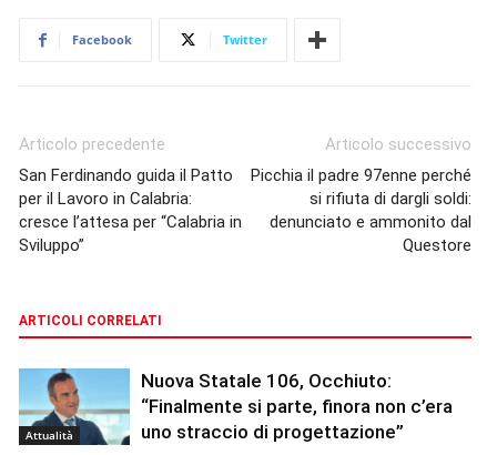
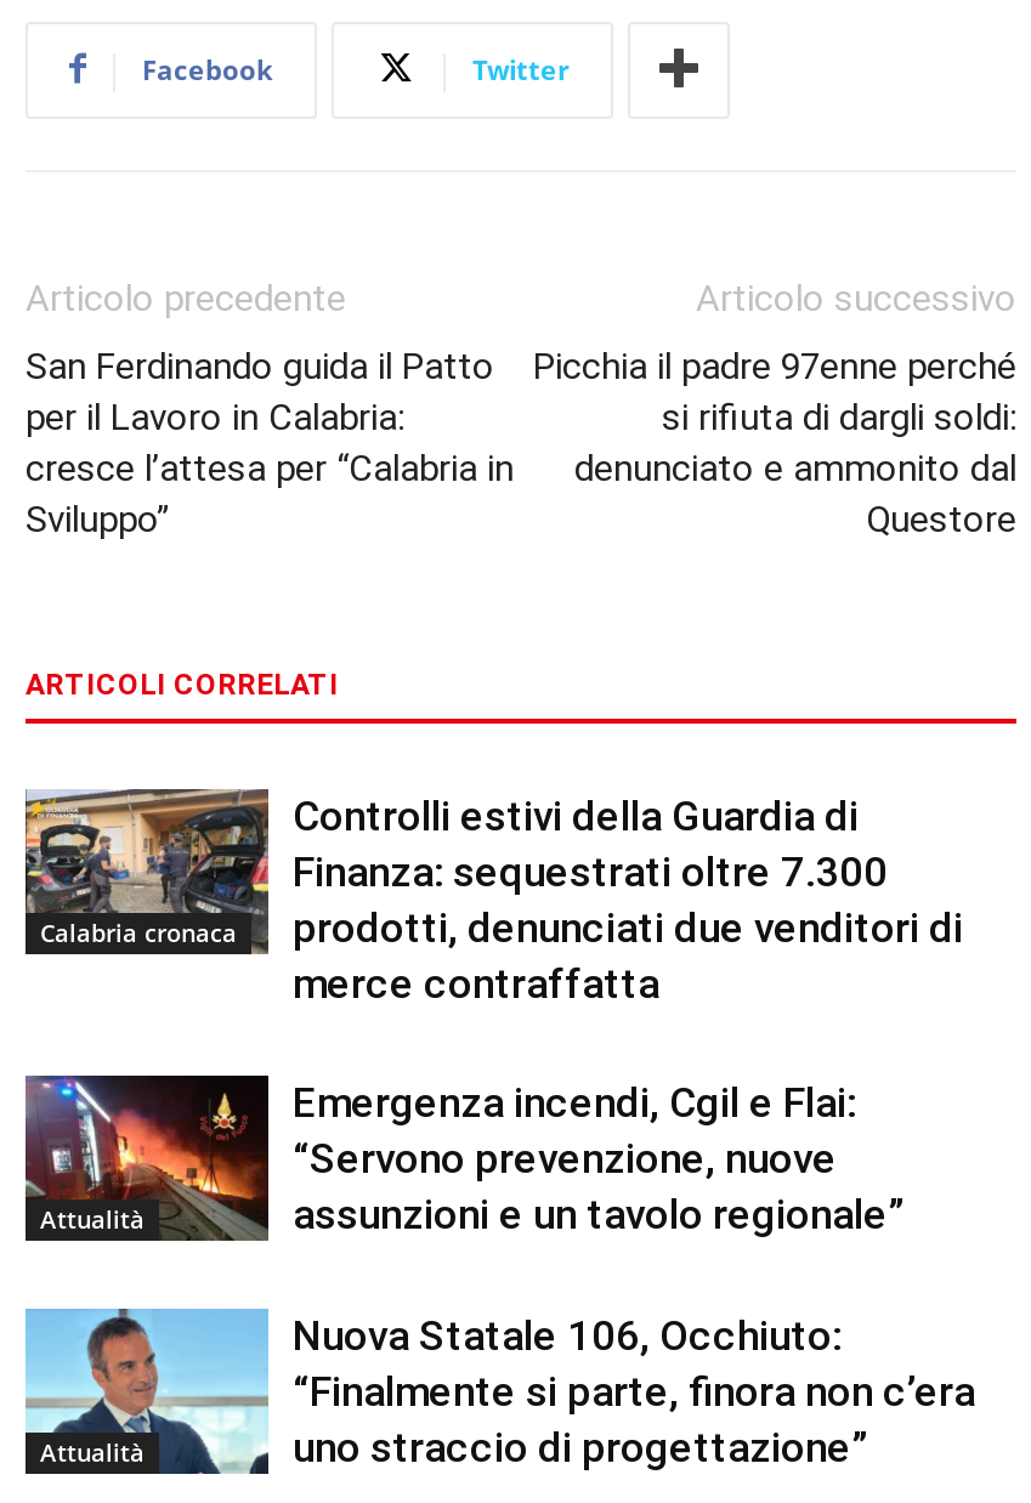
+ [image]
+ Calabria cronaca

+ [image]
+ Attualità

+ Controlli estivi della Guardia di
+ Finanza: sequestrati oltre 7.300
+ prodotti, denunciati due venditori di
+ merce contraffatta

+ Emergenza incendi, Cgil e Flai:
+ “Servono prevenzione, nuove
+ assunzioni e un tavolo regionale”
